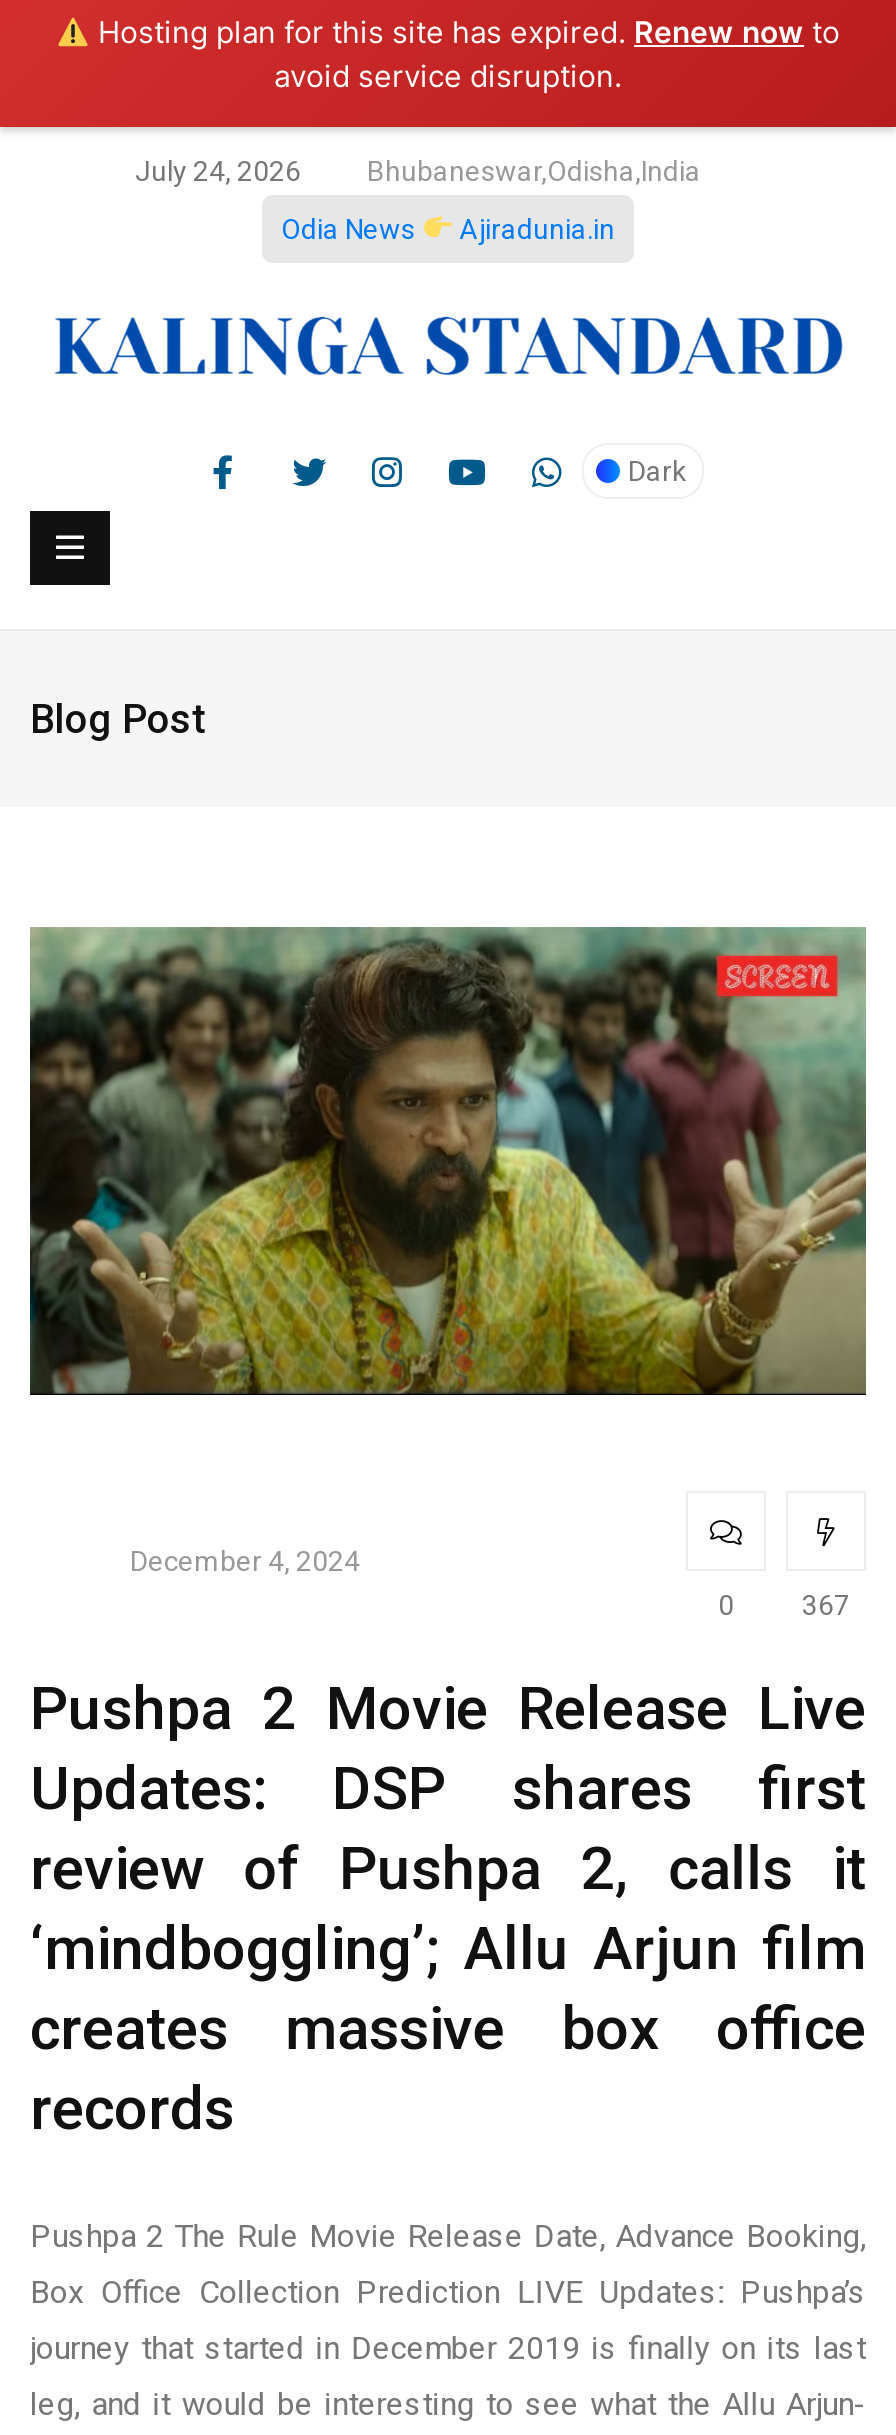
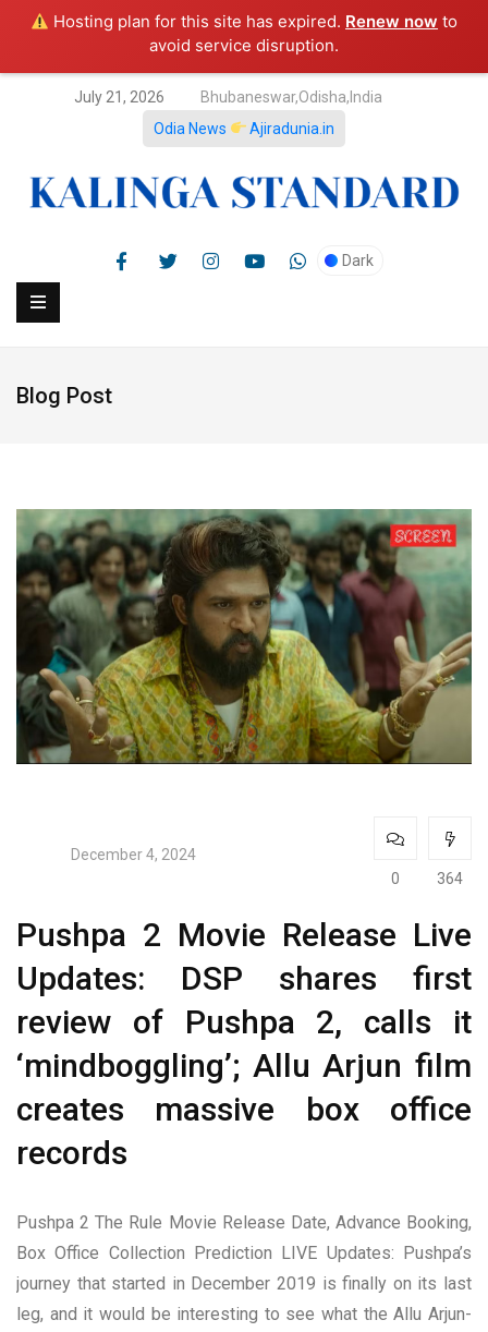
- July 24, 2026
+ July 21, 2026

- 367
+ 364
